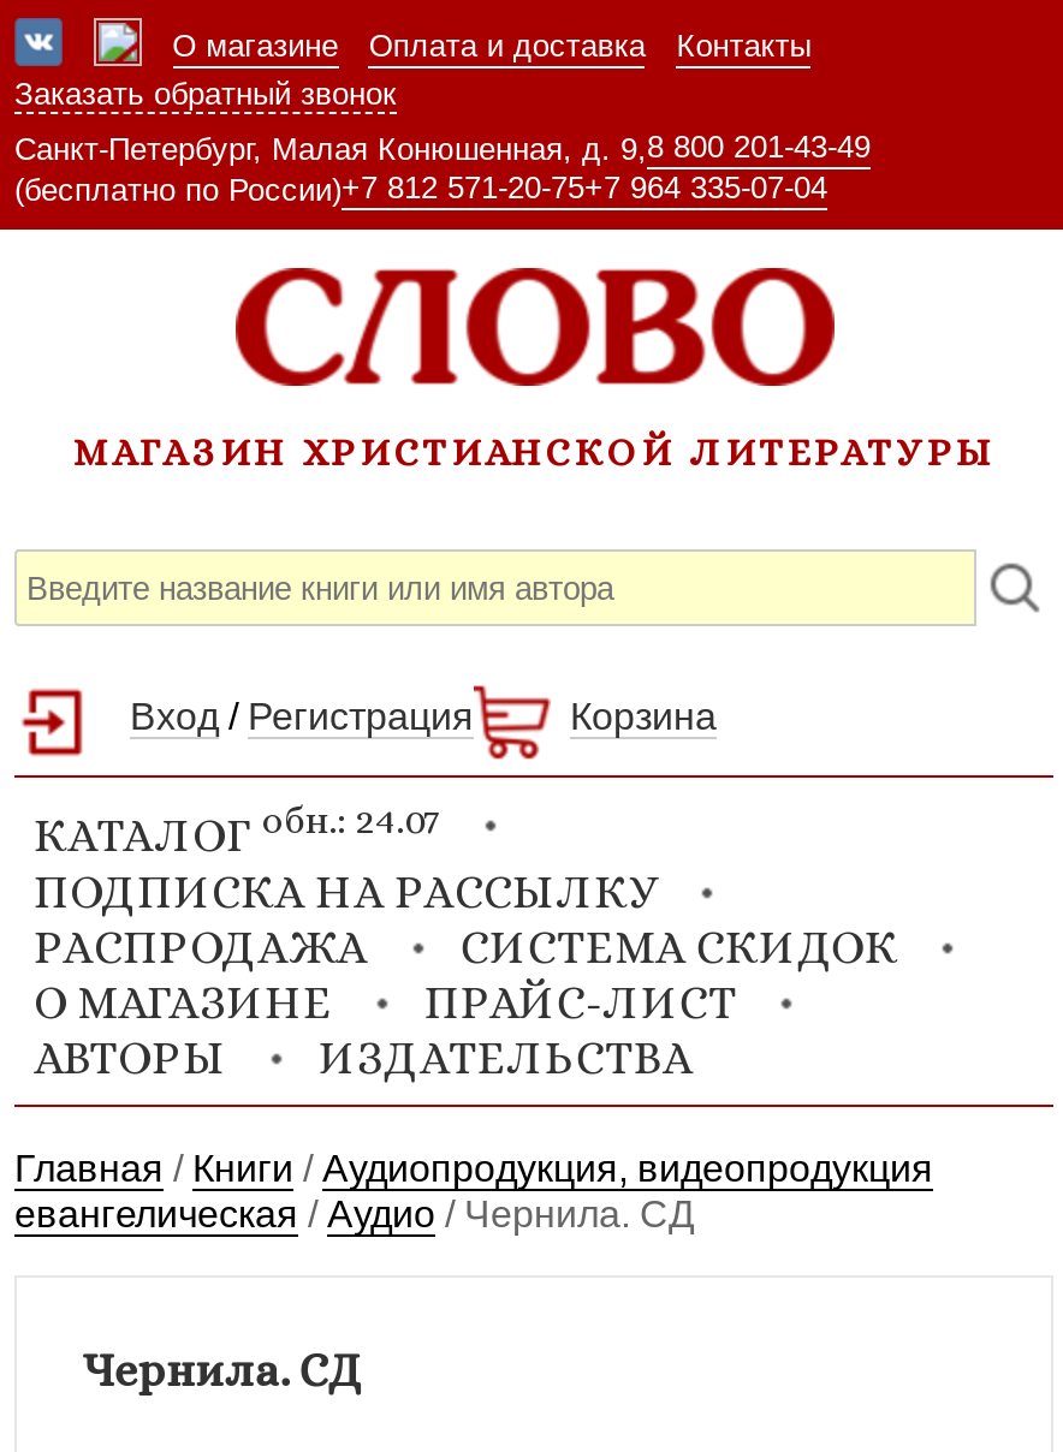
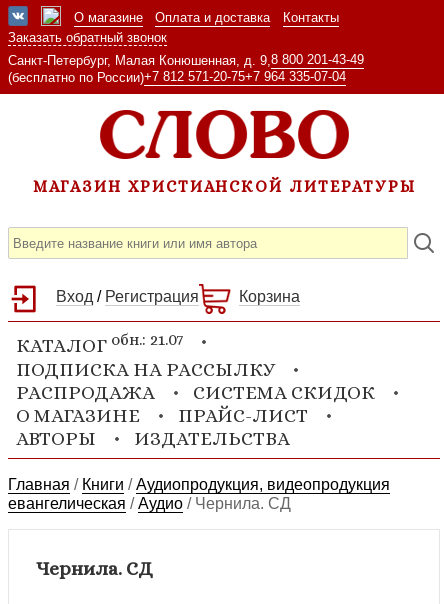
- КАТАЛОГ обн.: 24.07
+ КАТАЛОГ обн.: 21.07
